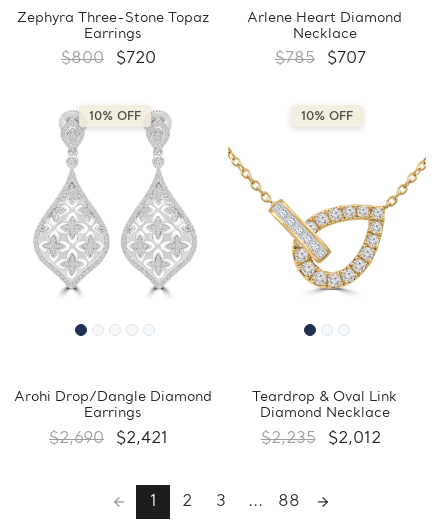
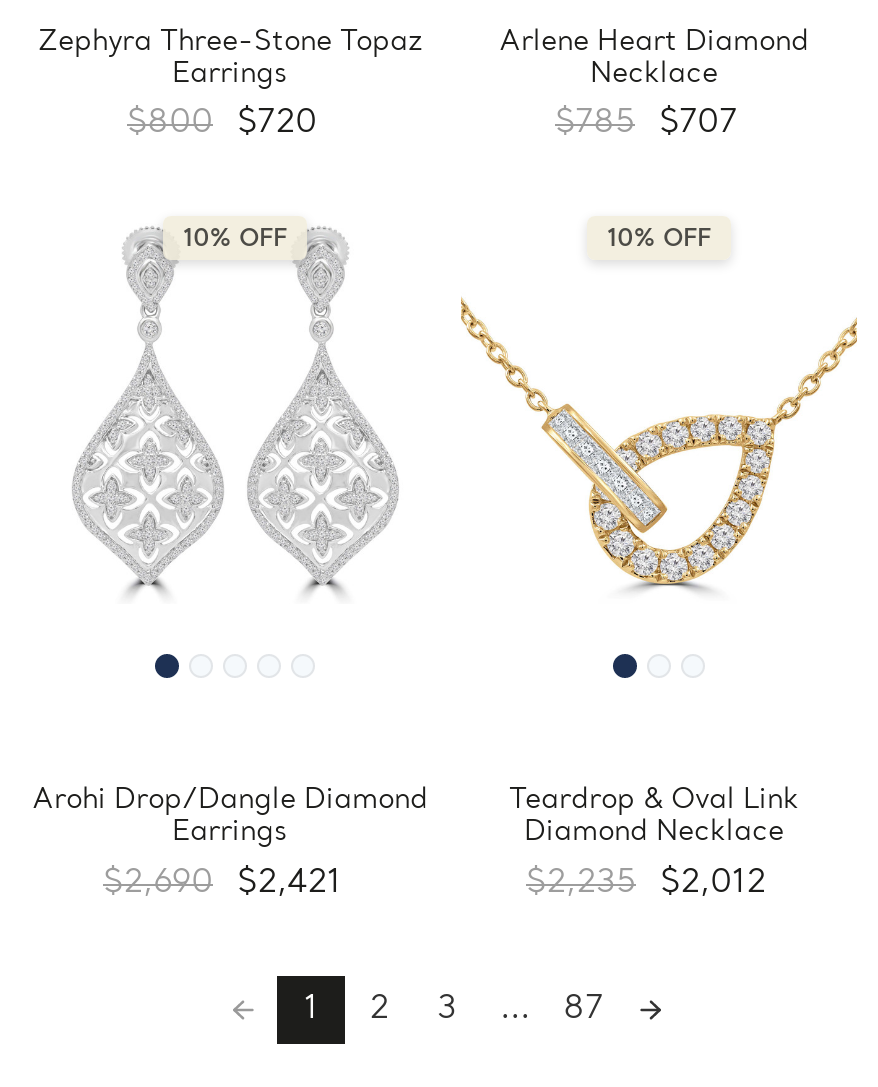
- 88
+ 87
